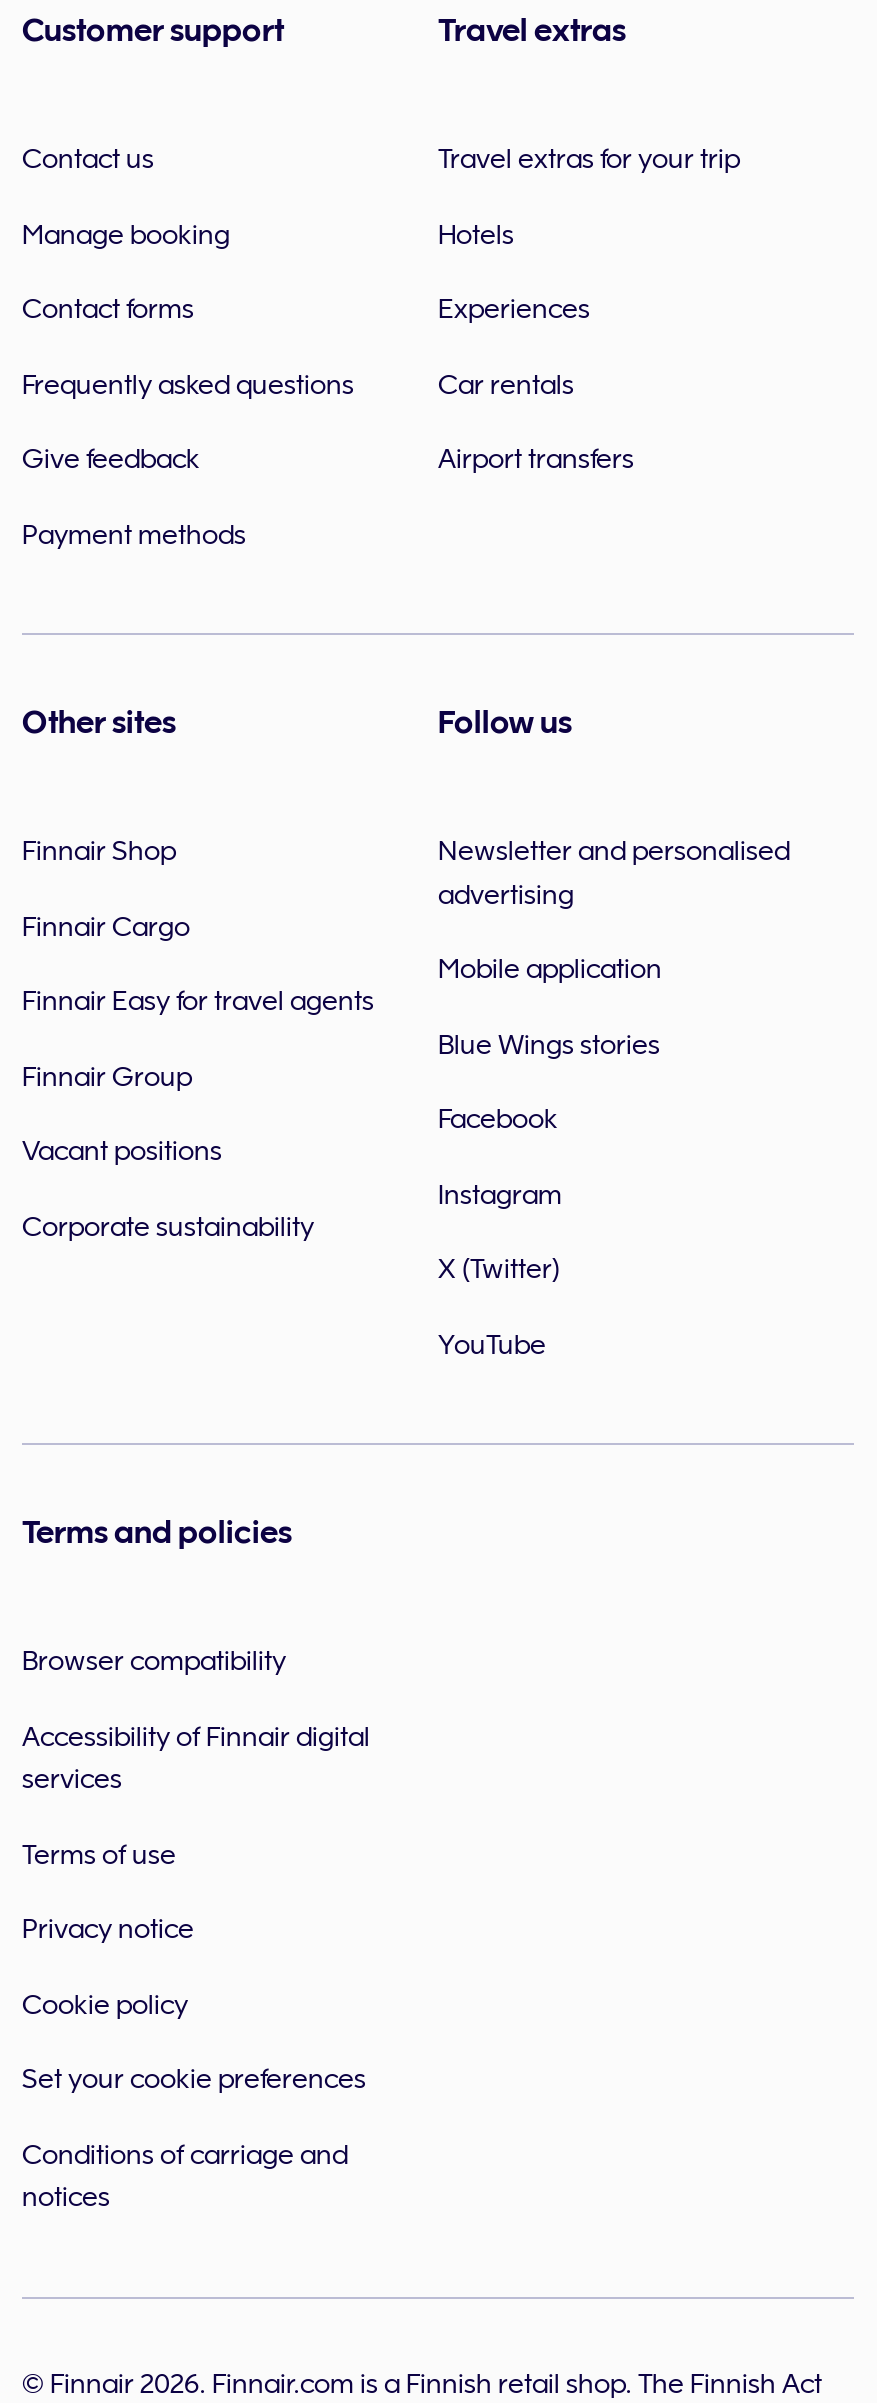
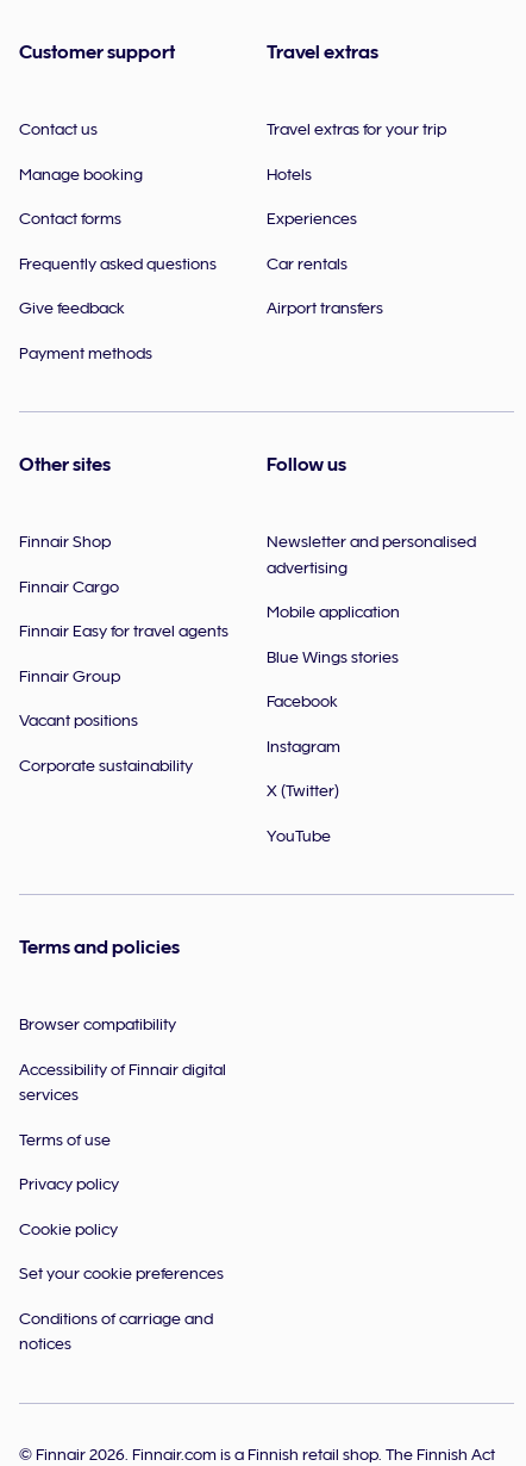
- Privacy notice
+ Privacy policy
